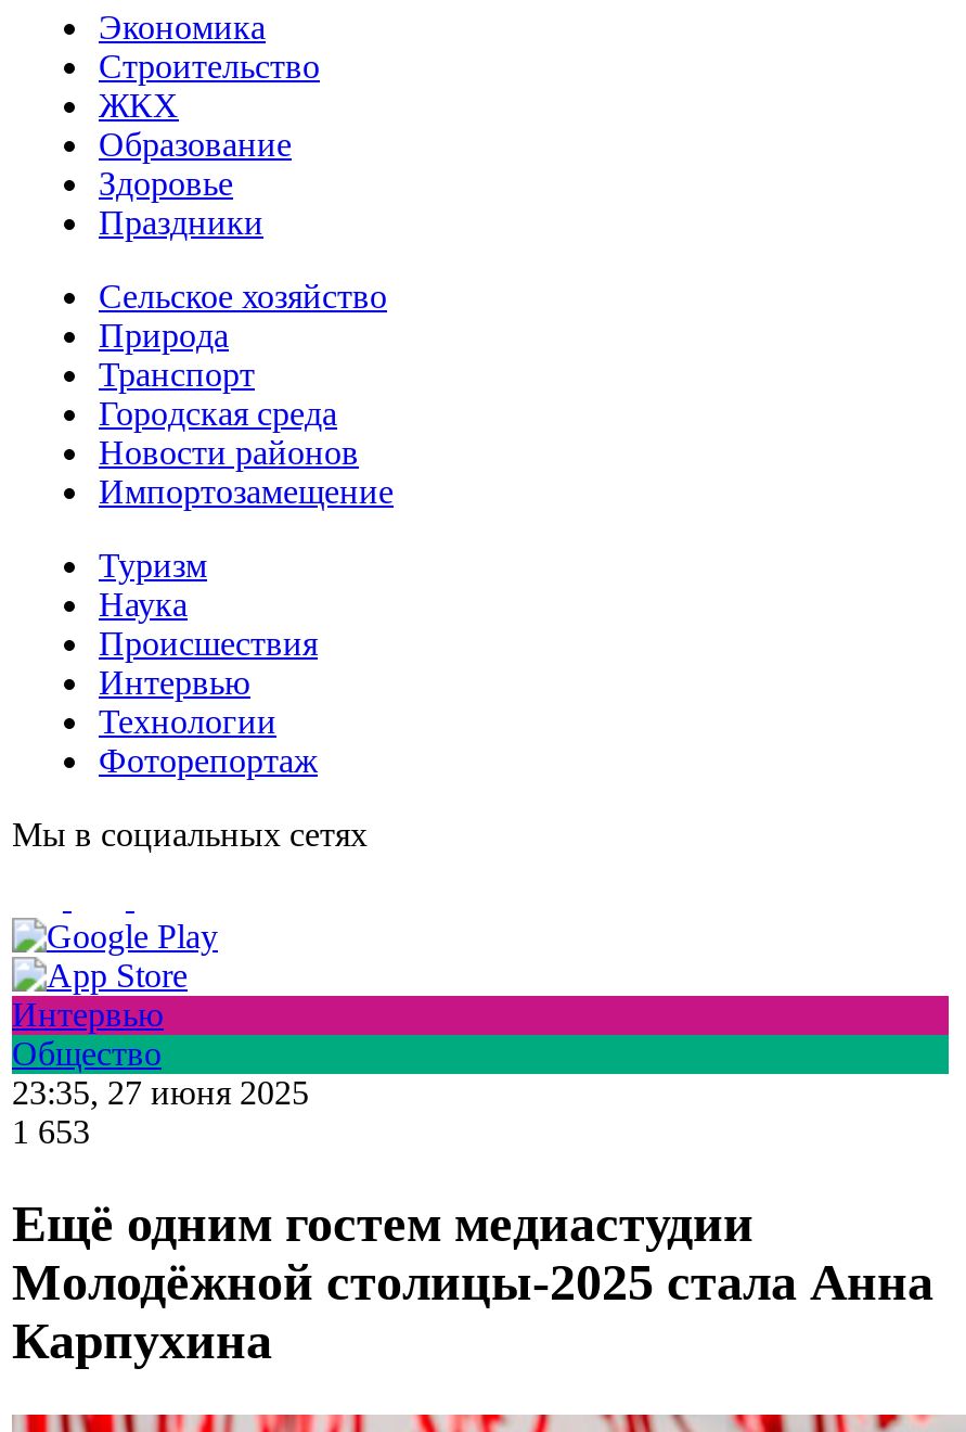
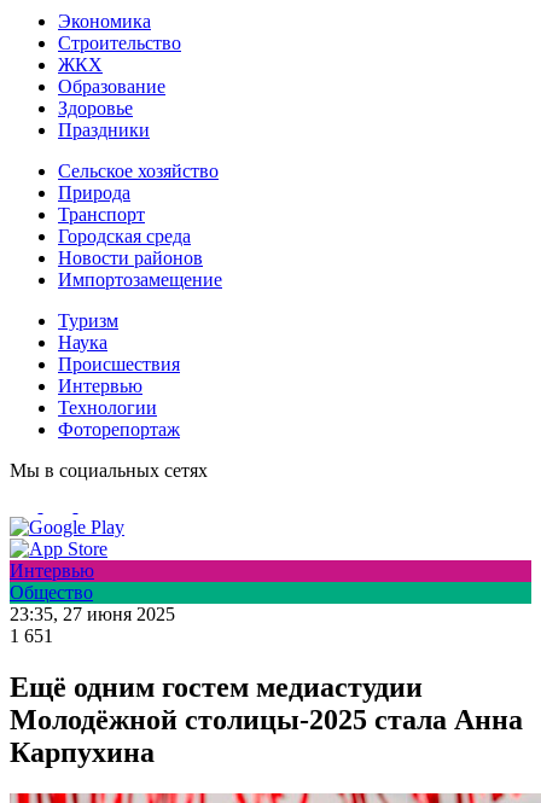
- 1 653
+ 1 651
